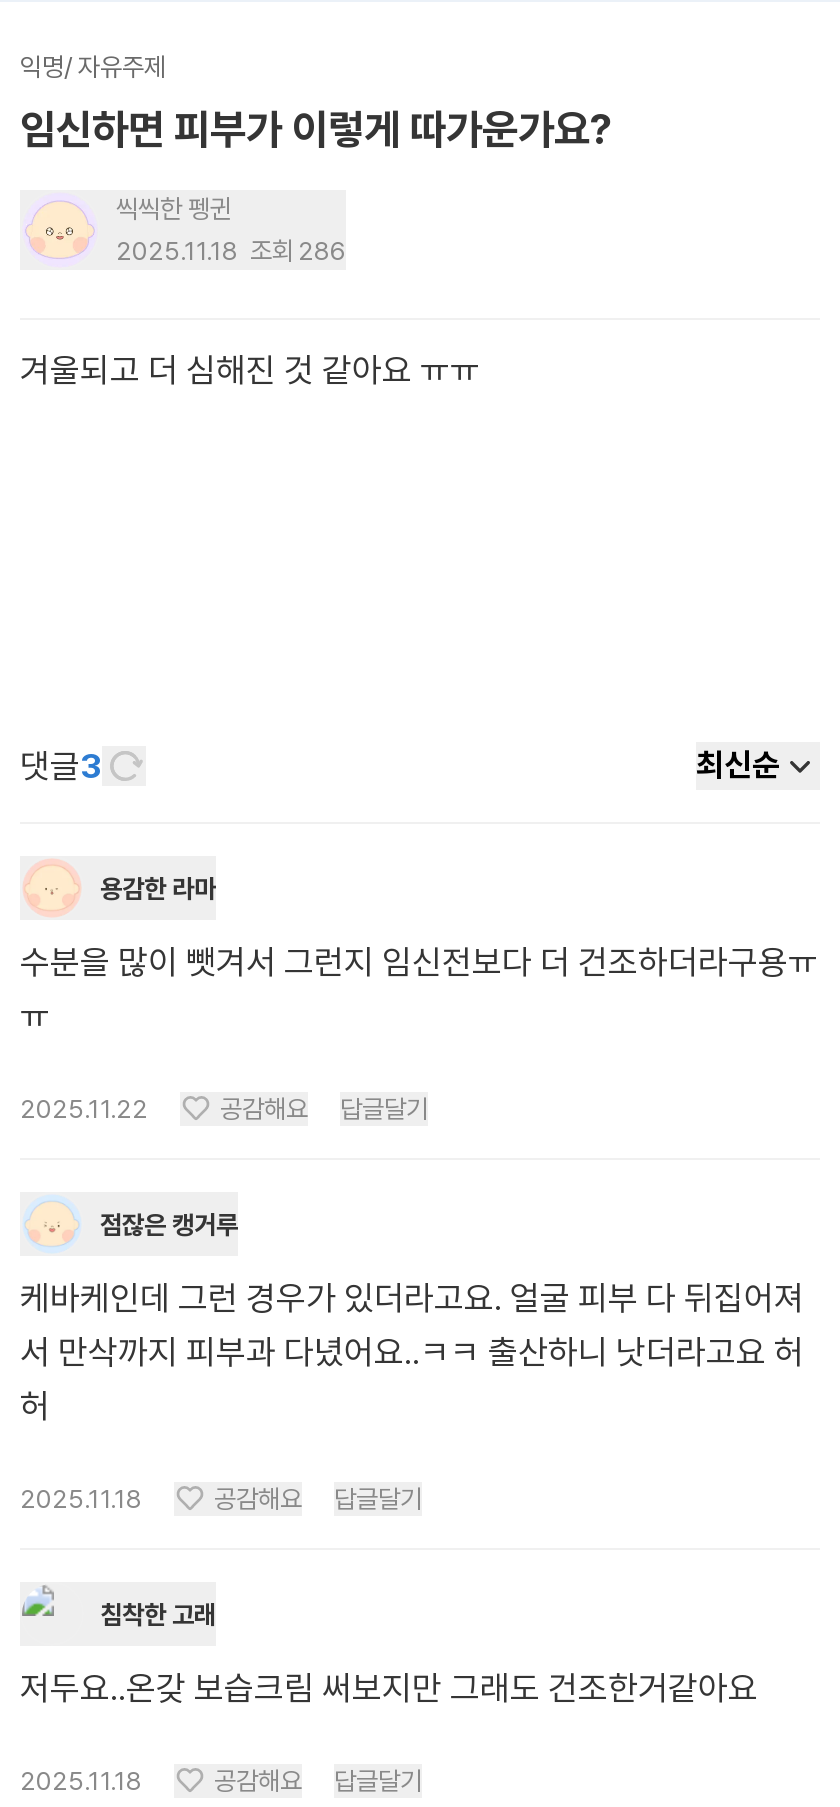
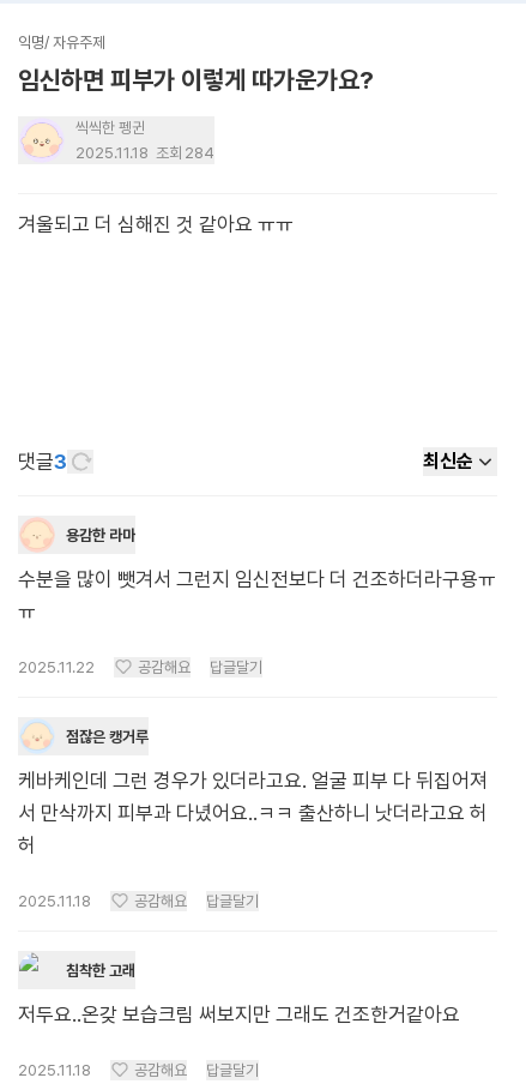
- 2025.11.18 조회 286
+ 2025.11.18 조회 284
